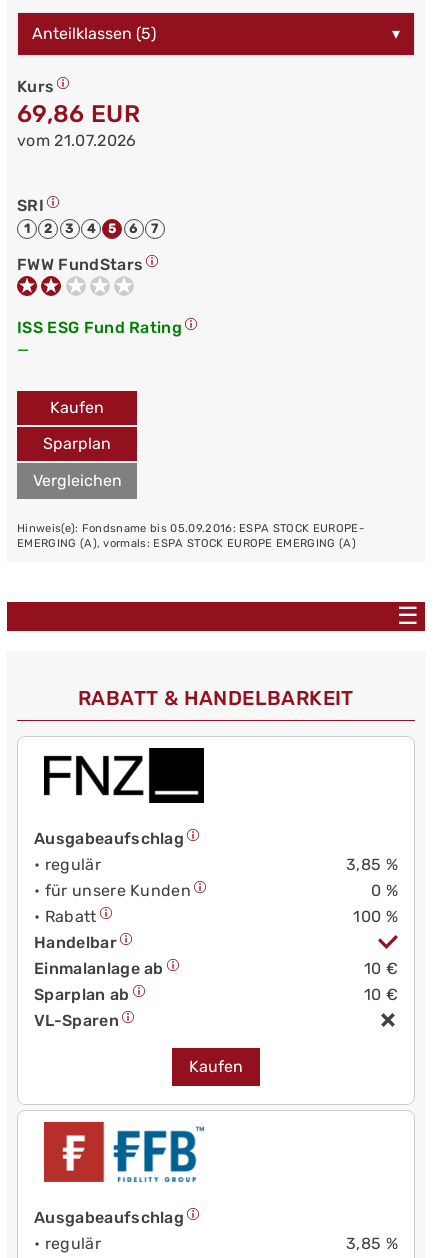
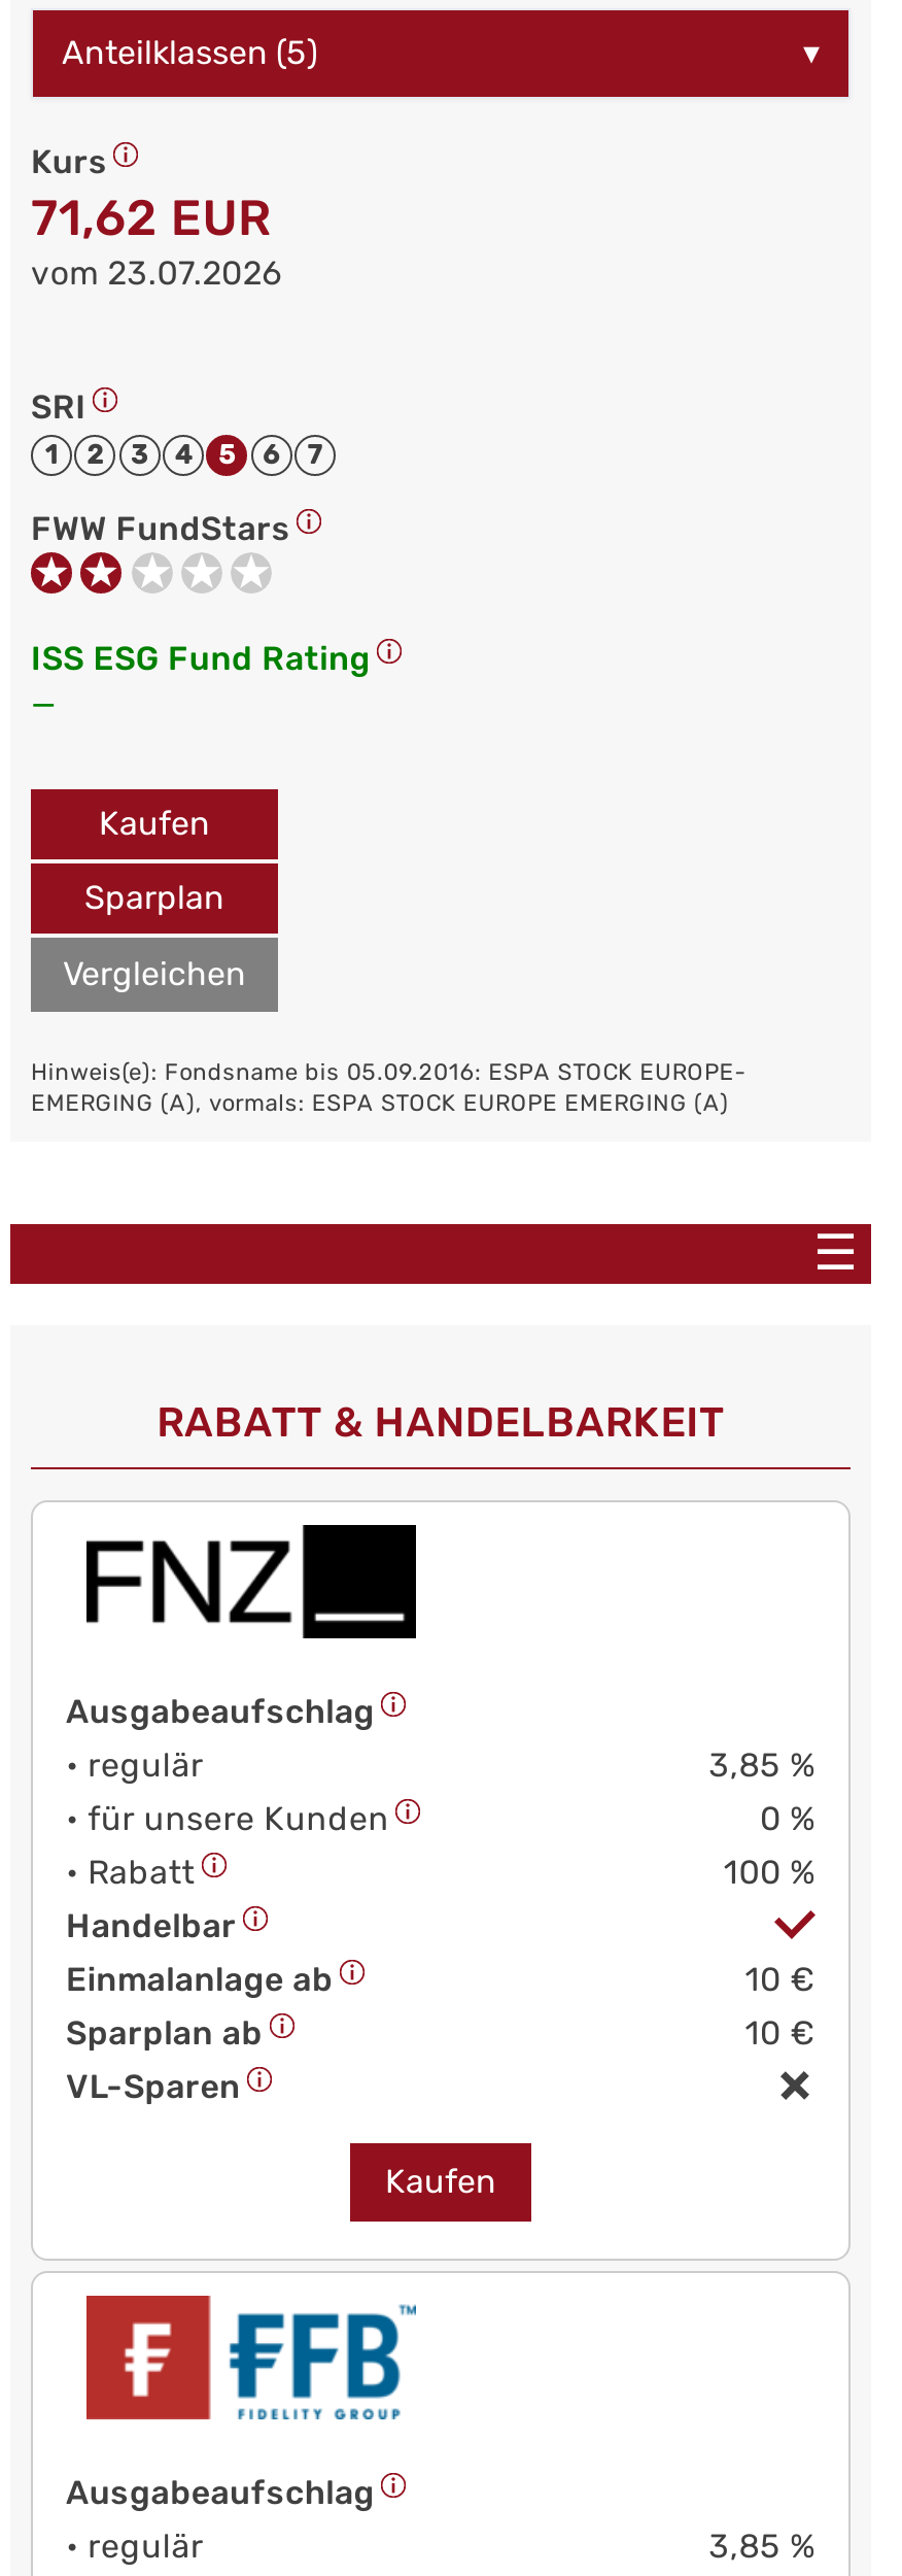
- 69,86 EUR
+ 71,62 EUR

- vom 21.07.2026
+ vom 23.07.2026
